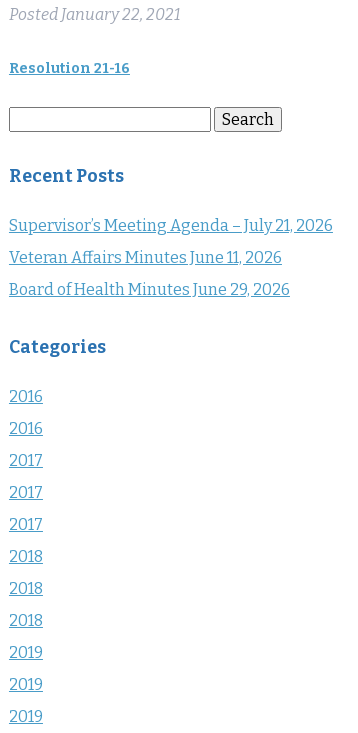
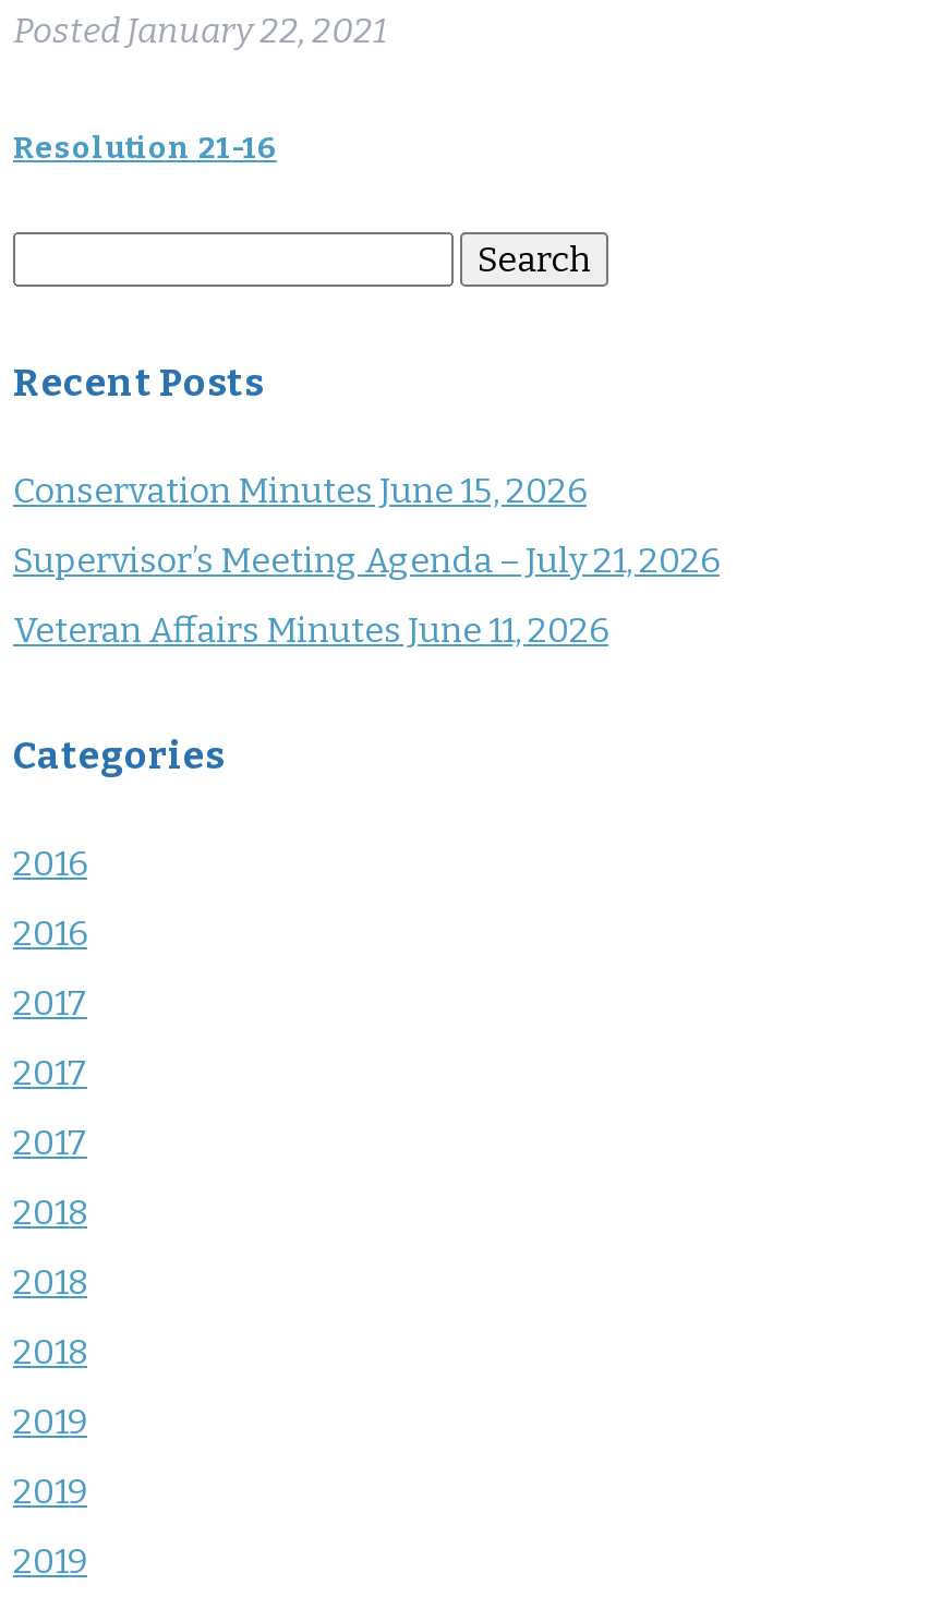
+ Conservation Minutes June 15, 2026

moved down: Supervisor’s Meeting Agenda – July 21, 2026 | Veteran Affairs Minutes June 11, 2026

- Board of Health Minutes June 29, 2026
